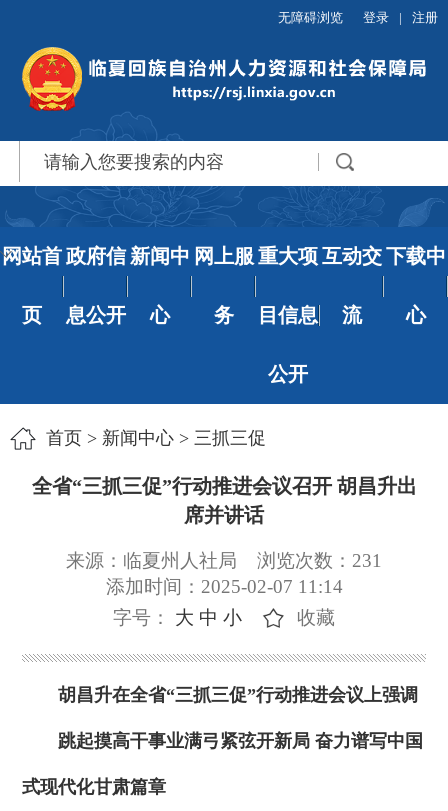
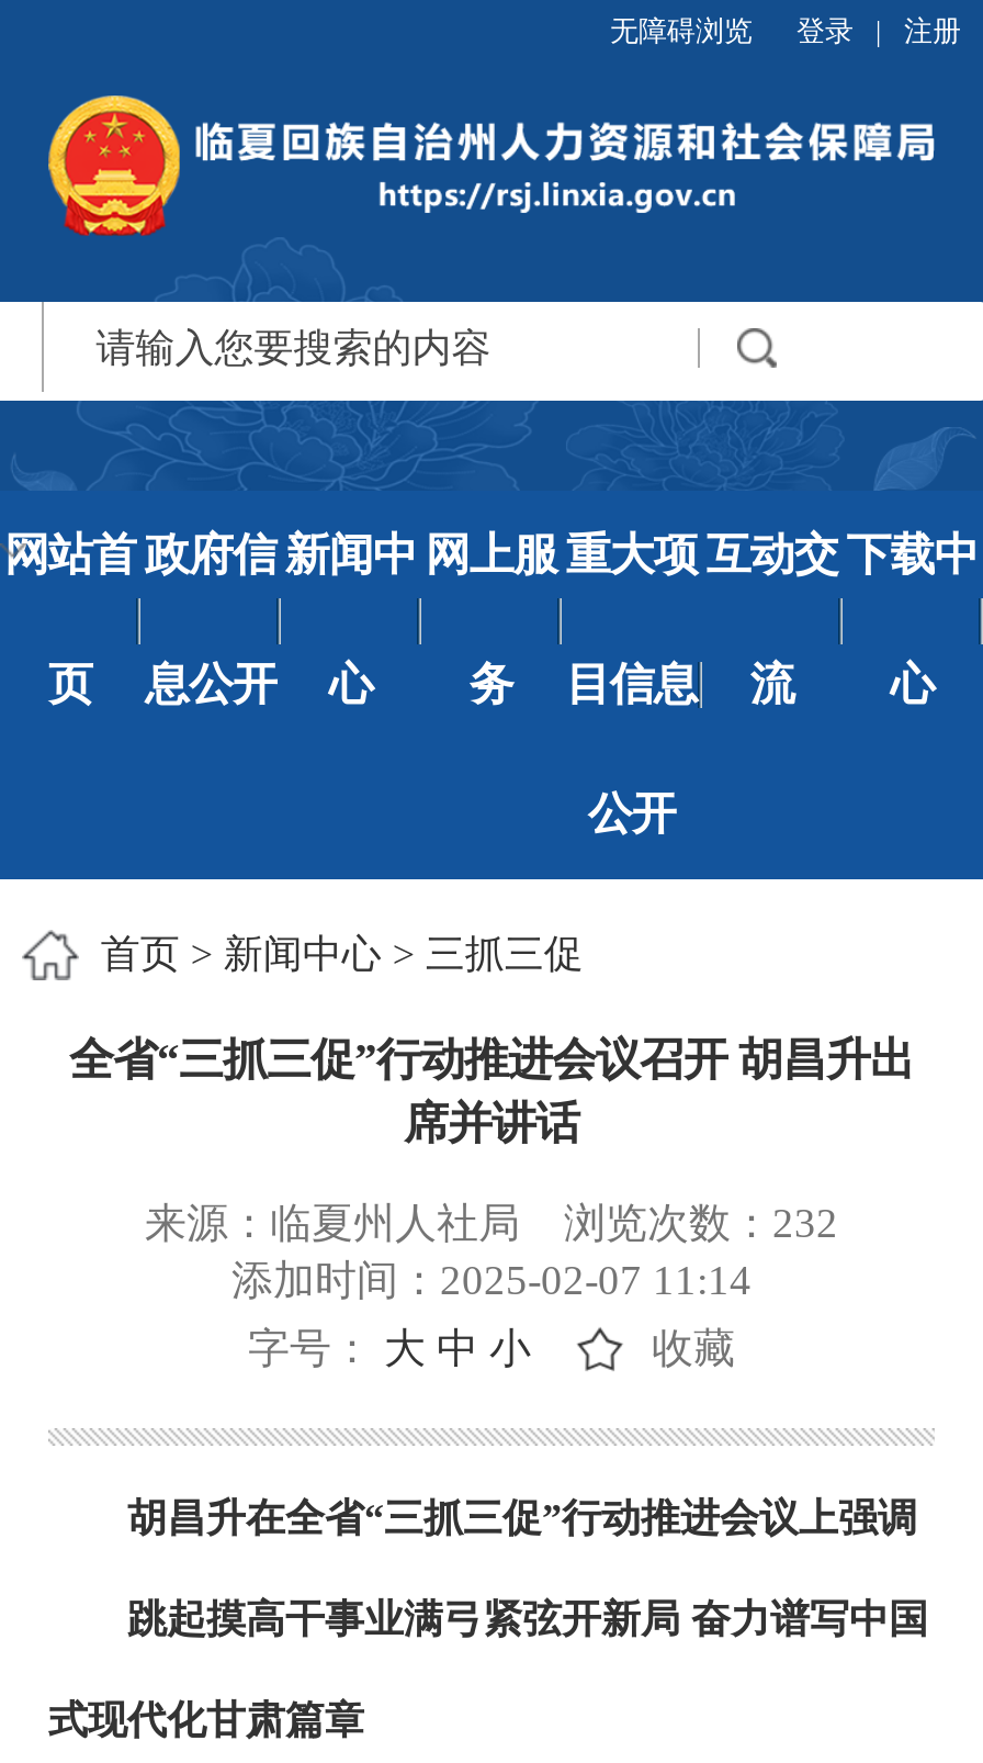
- 来源：临夏州人社局 浏览次数：231
+ 来源：临夏州人社局 浏览次数：232
